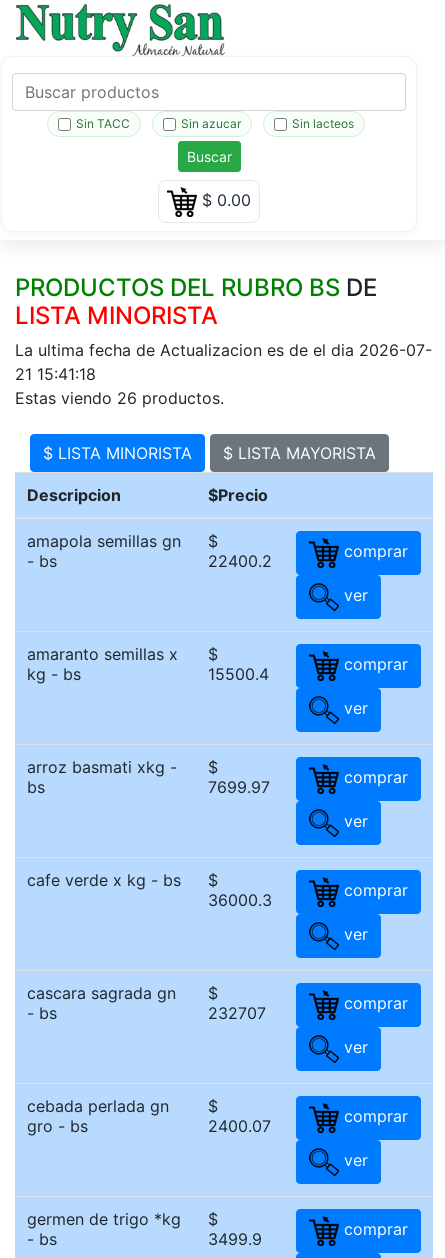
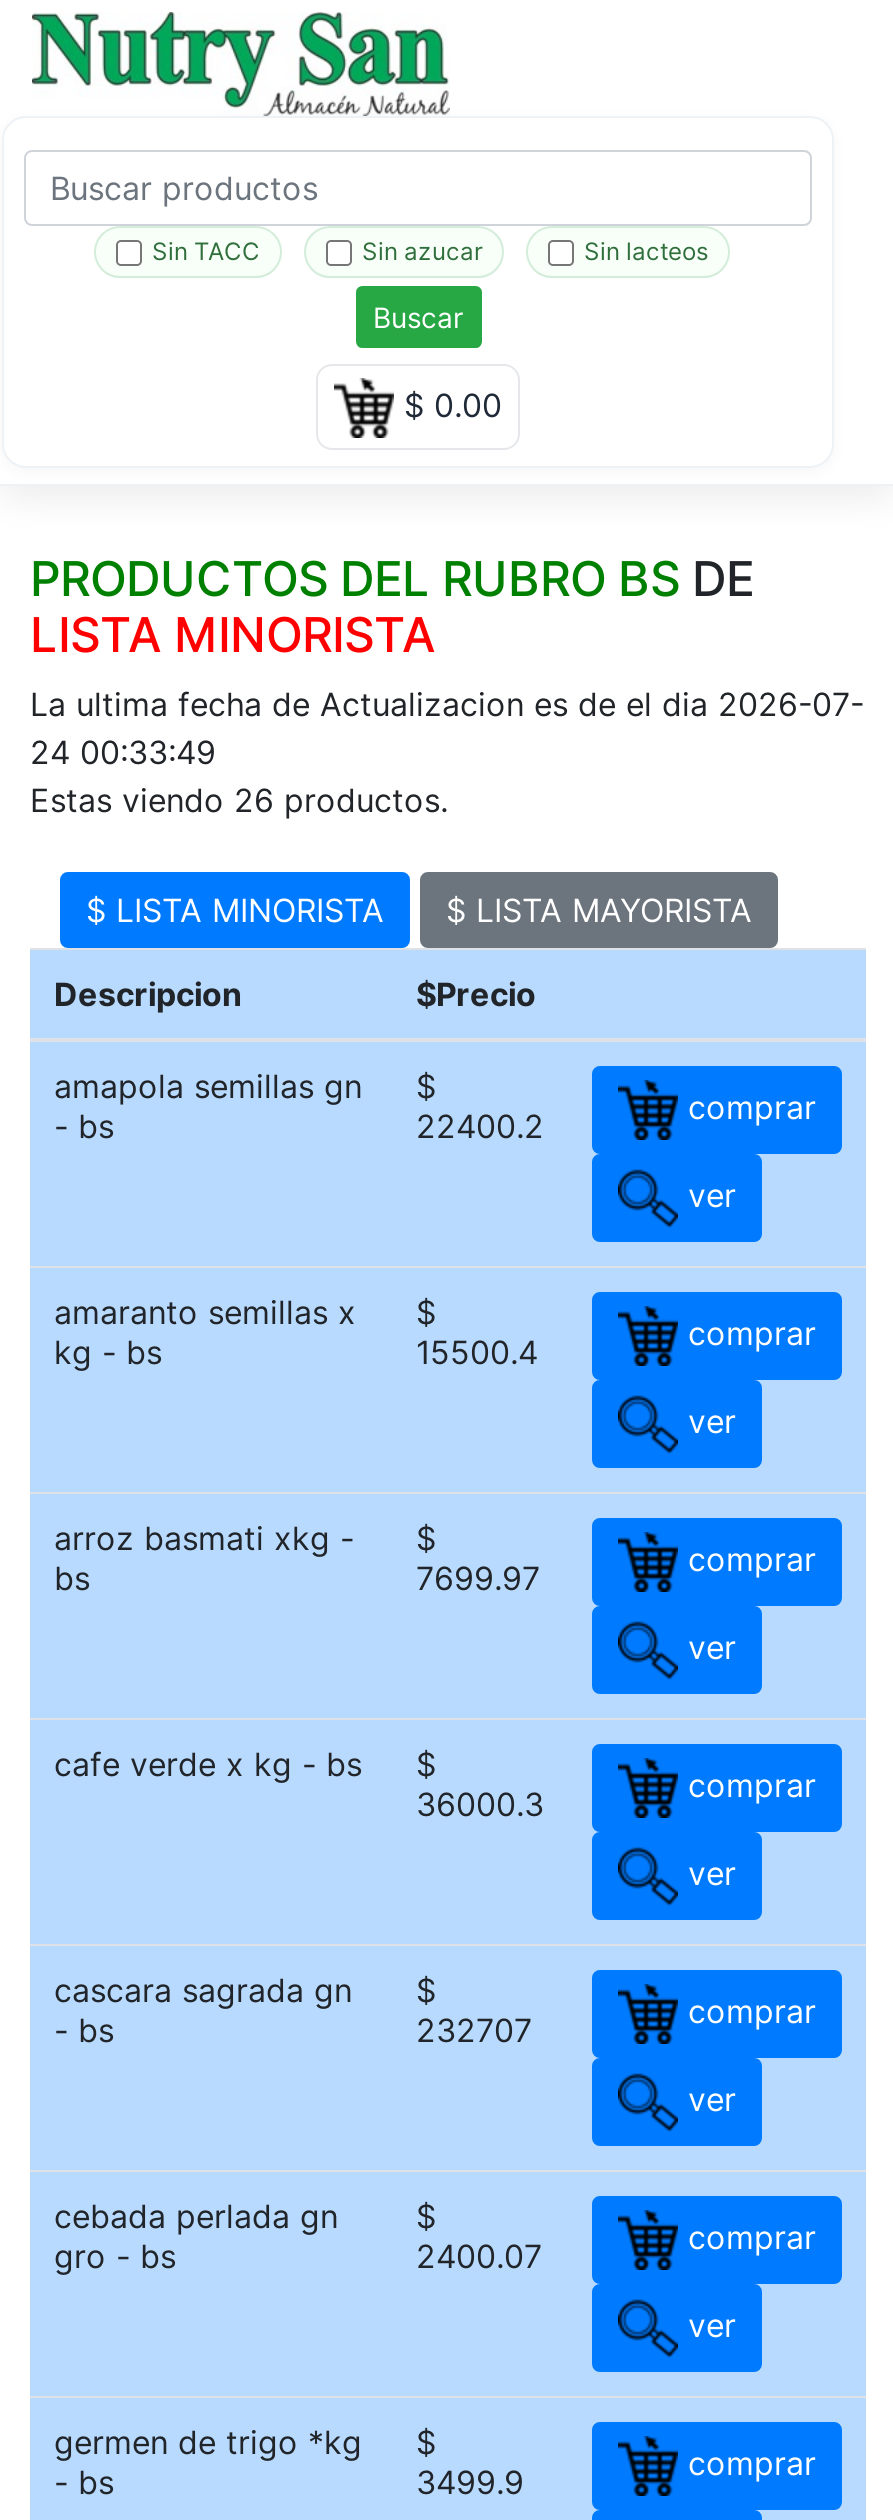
- 21 15:41:18
+ 24 00:33:49
